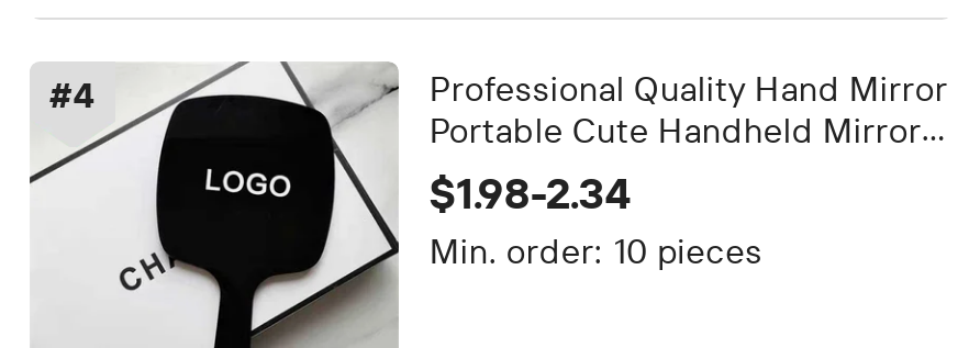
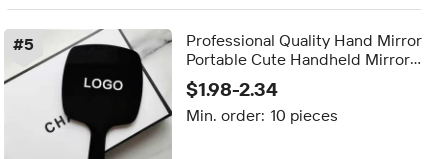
- #4
+ #5
